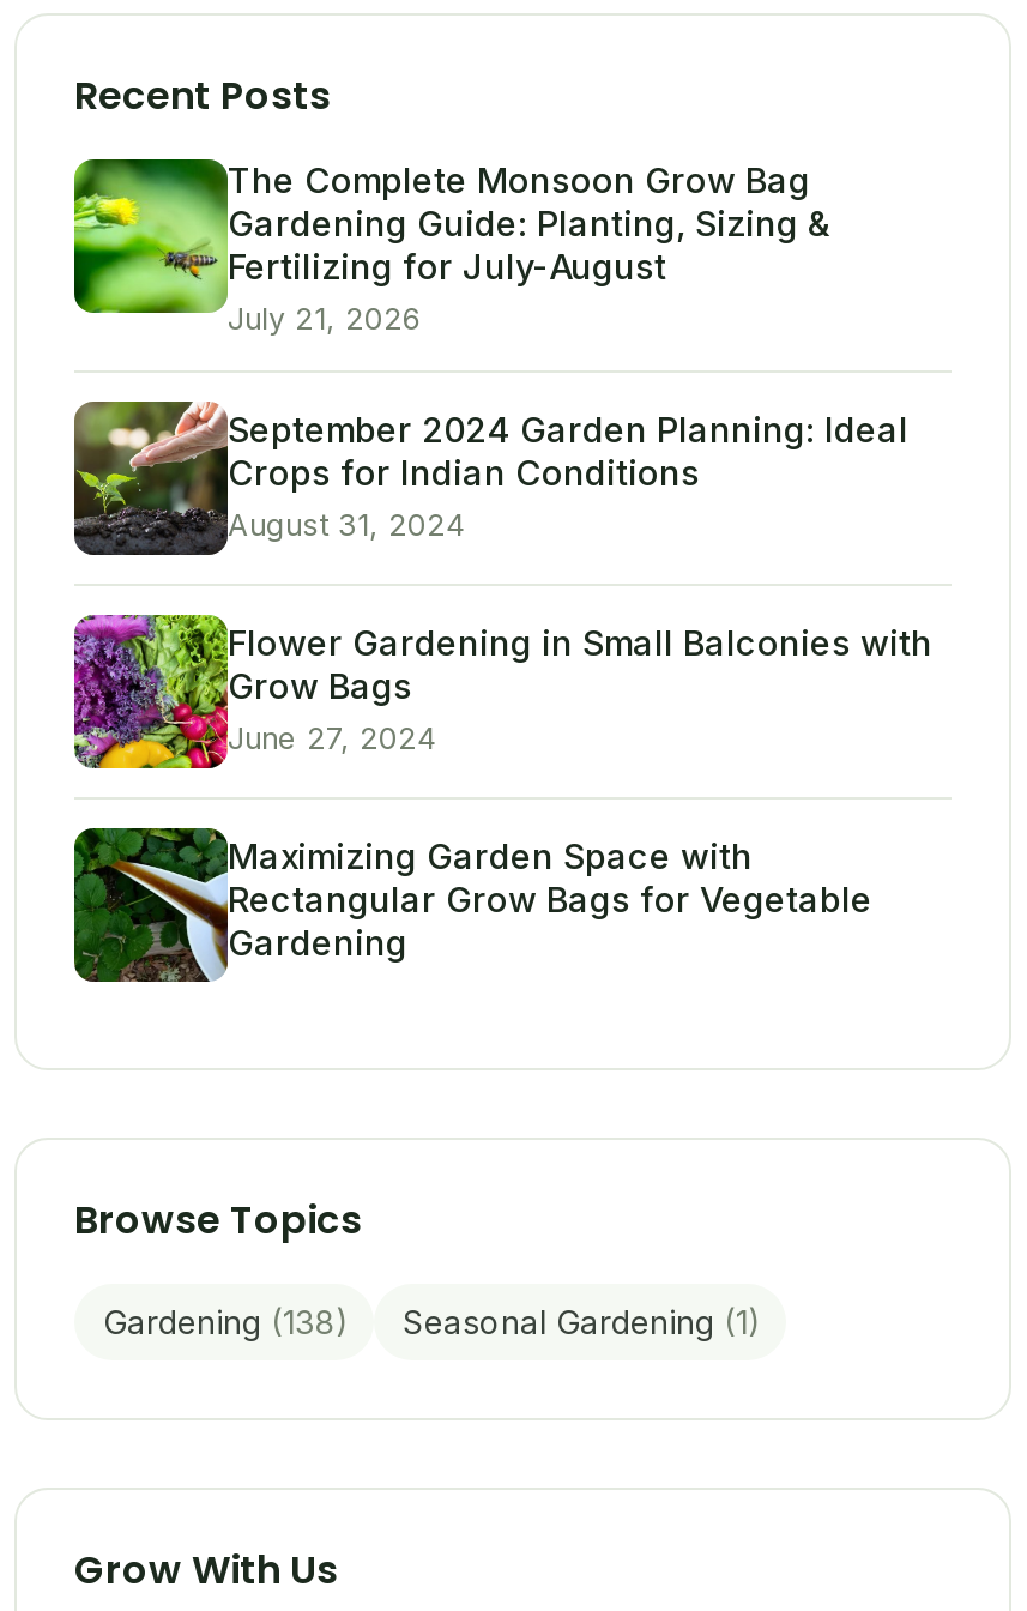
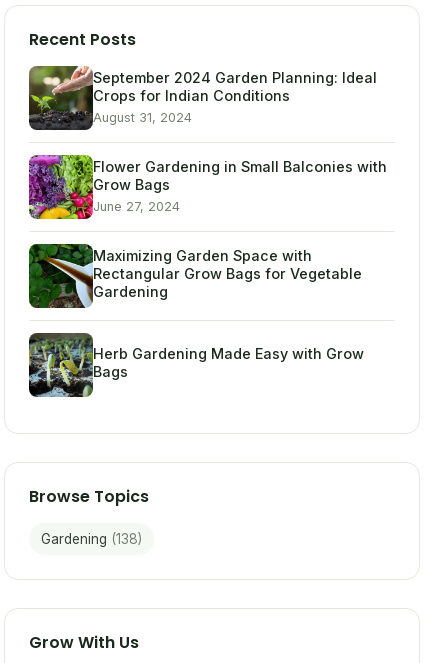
- [image]
- The Complete Monsoon Grow Bag
- Gardening Guide: Planting, Sizing &
- Fertilizing for July-August
- July 21, 2026

moved up: [image] | September 2024 Garden Planning: Ideal | Crops for Indian Conditions | ... | Rectangular Grow Bags for Vegetable | Gardening

+ [image]
+ Herb Gardening Made Easy with Grow
+ Bags

- Seasonal Gardening (1)
